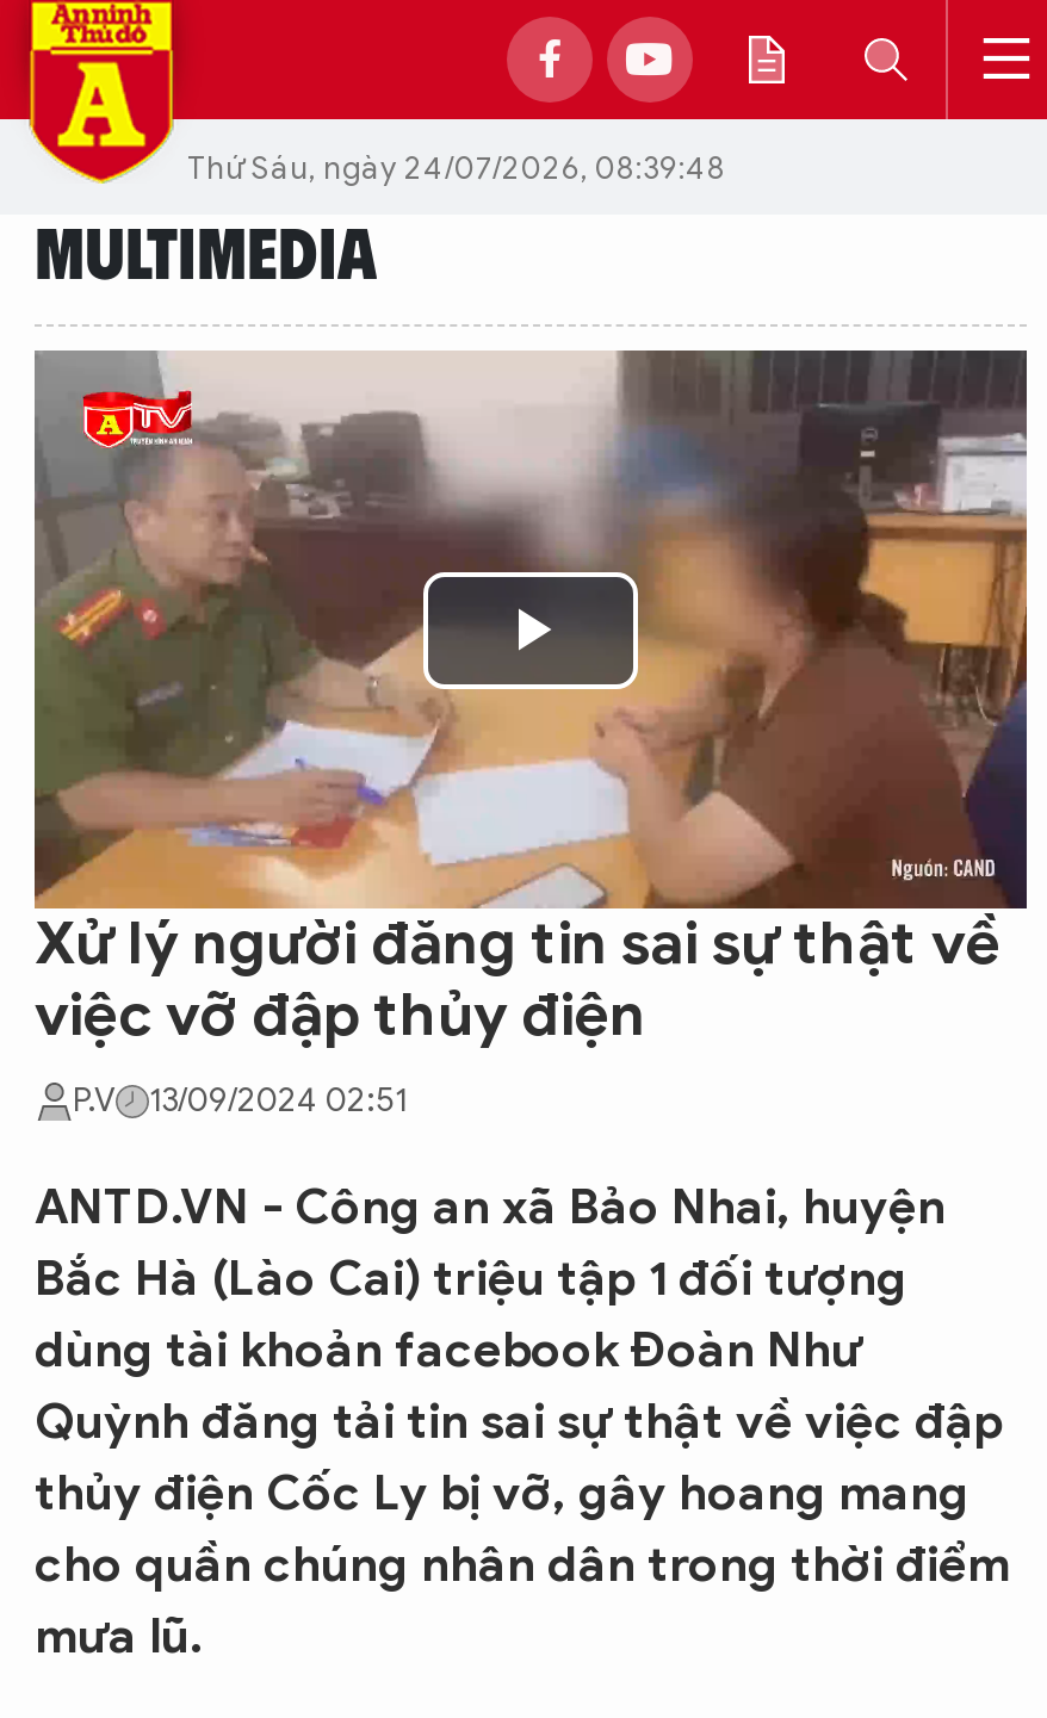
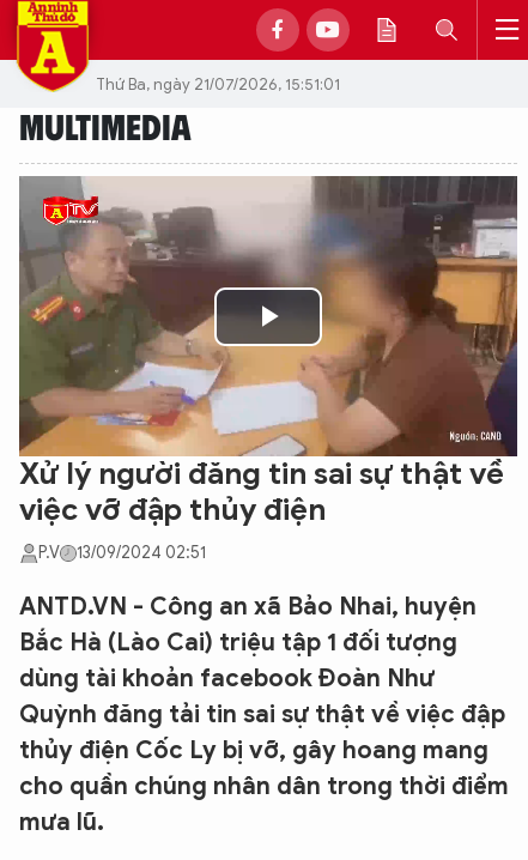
- Thứ Sáu, ngày 24/07/2026, 08:39:48
+ Thứ Ba, ngày 21/07/2026, 15:51:01
